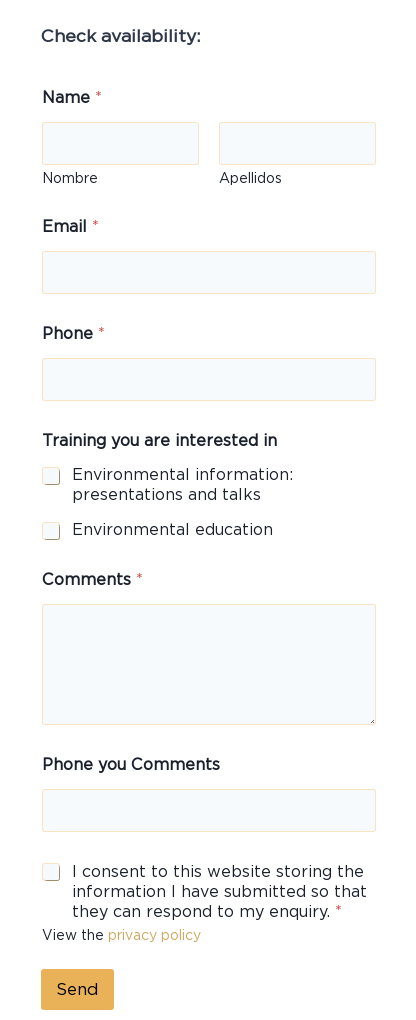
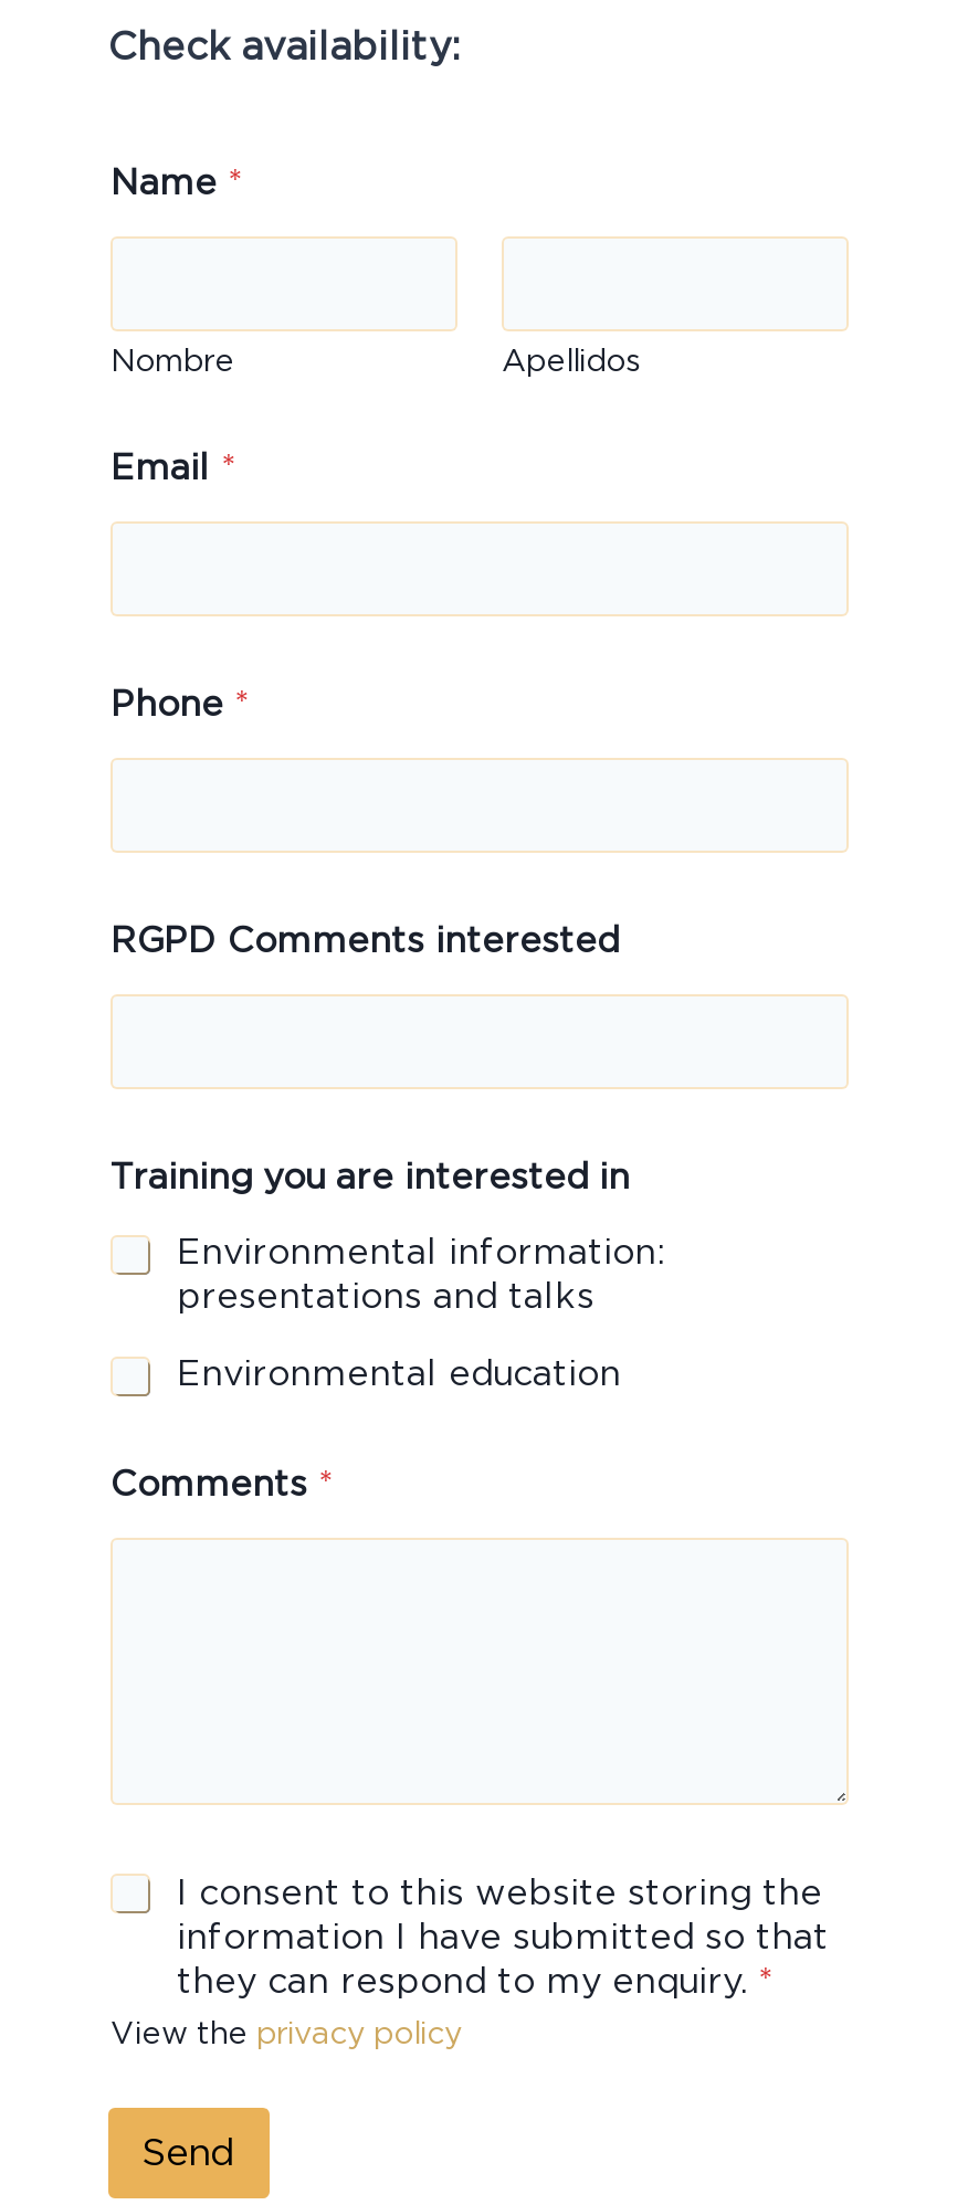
+ RGPD Comments interested

moved down: Training you are interested in | Environmental information: | presentations and talks | Environmental education | Comments *

- Phone you Comments
